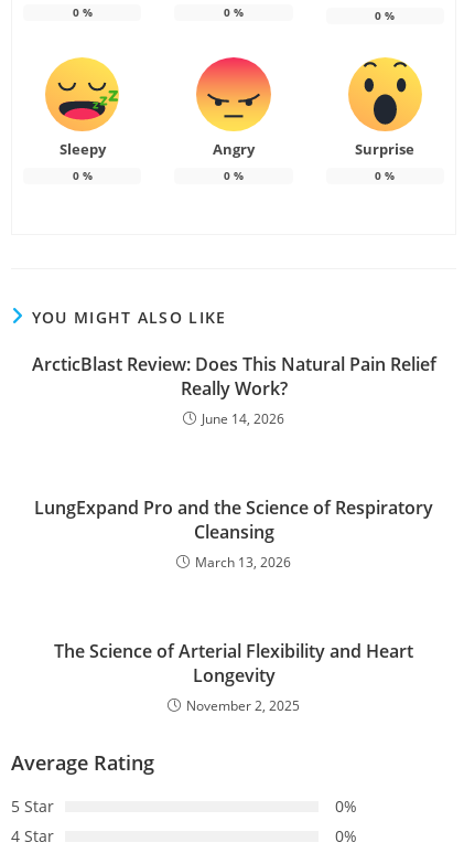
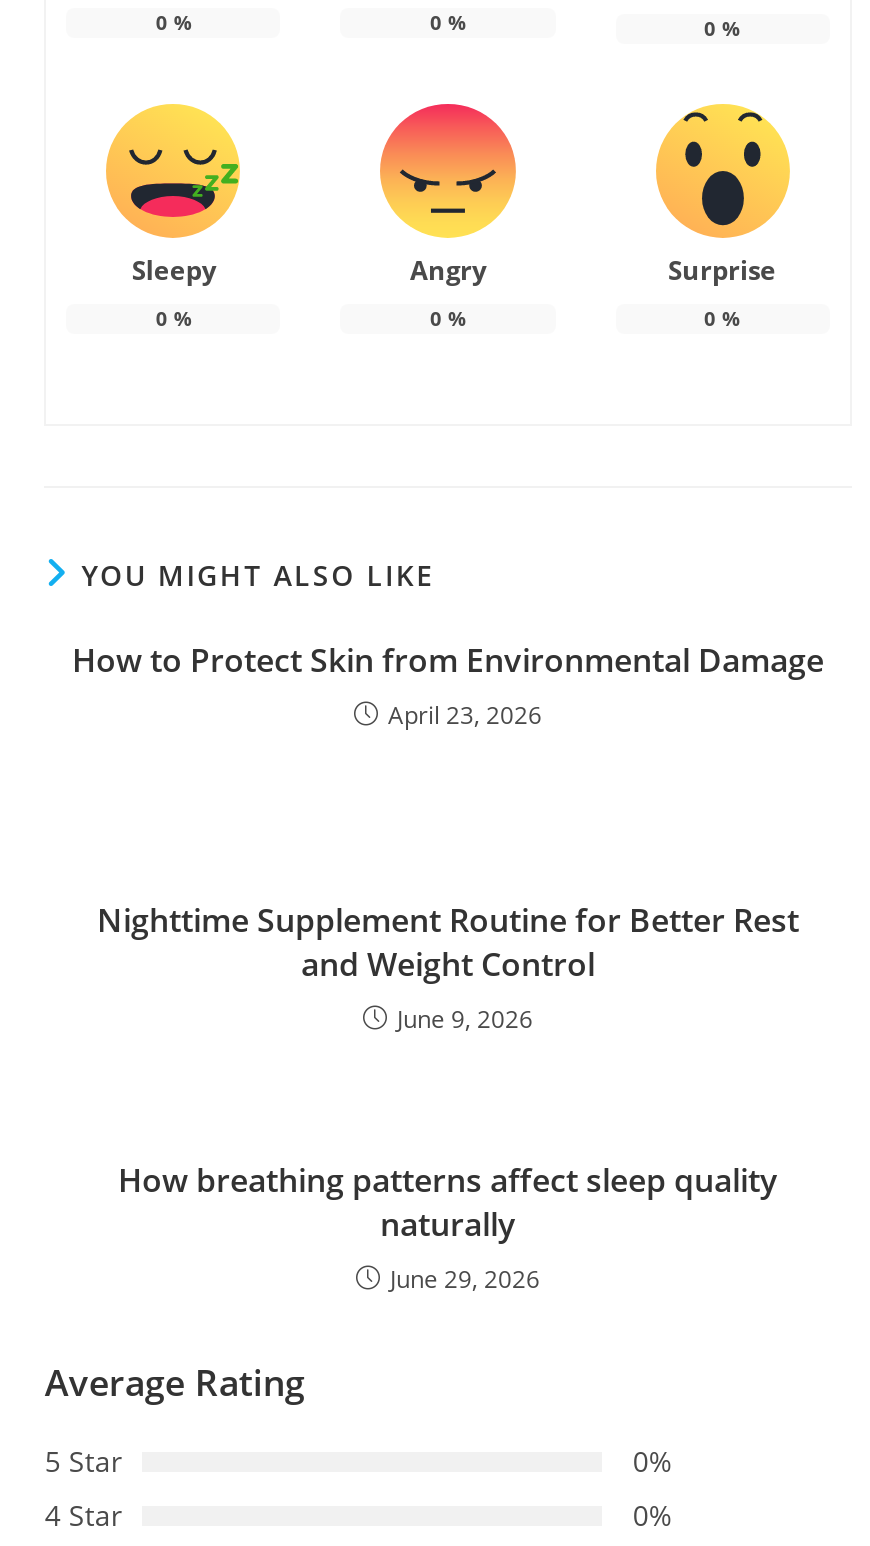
- ArcticBlast Review: Does This Natural Pain Relief
- Really Work?
- June 14, 2026
+ How to Protect Skin from Environmental Damage
+ April 23, 2026

- LungExpand Pro and the Science of Respiratory
- Cleansing
- March 13, 2026
+ Nighttime Supplement Routine for Better Rest
+ and Weight Control
+ June 9, 2026

- The Science of Arterial Flexibility and Heart
- Longevity
- November 2, 2025
+ How breathing patterns affect sleep quality
+ naturally
+ June 29, 2026
